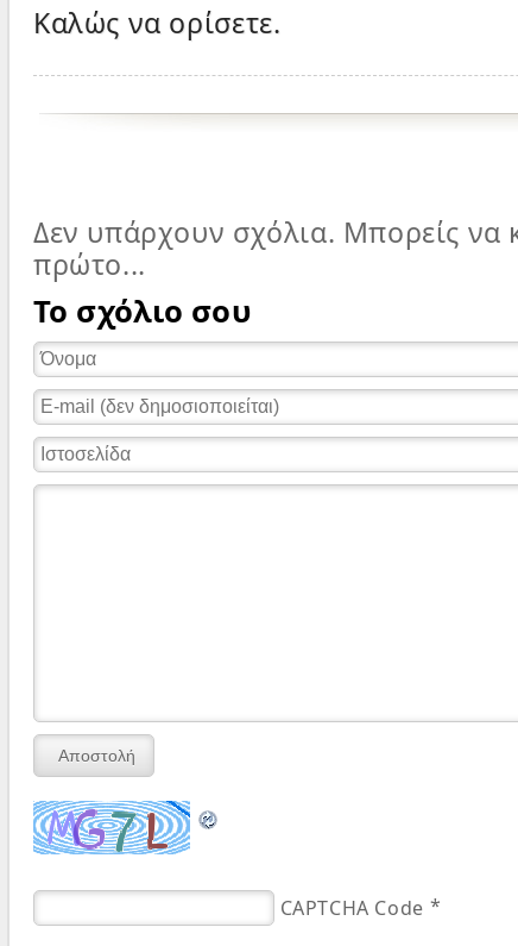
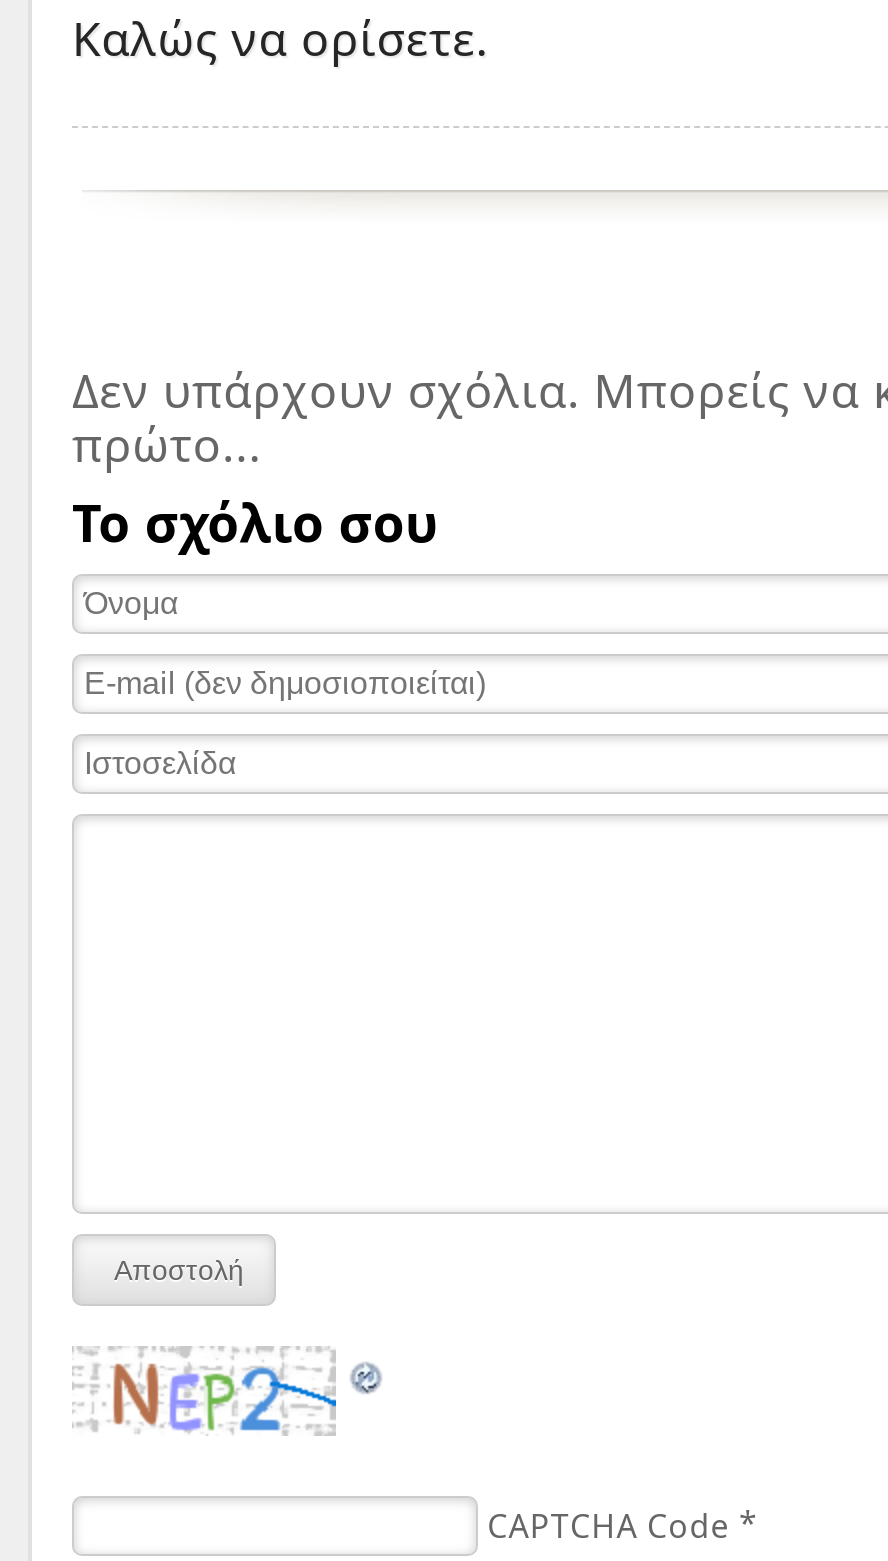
- [image]
+ [image]
